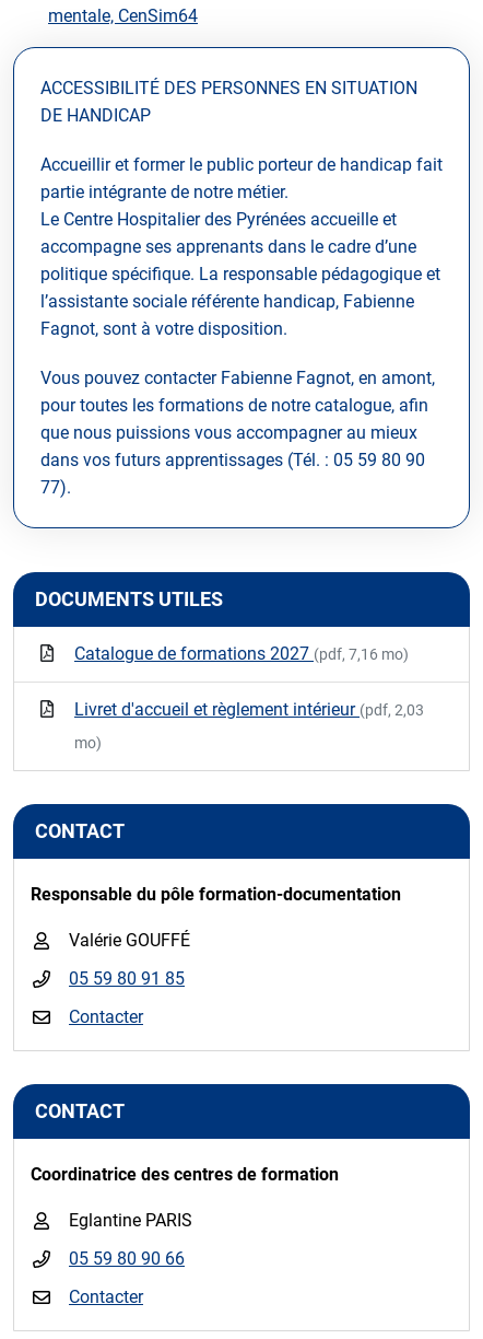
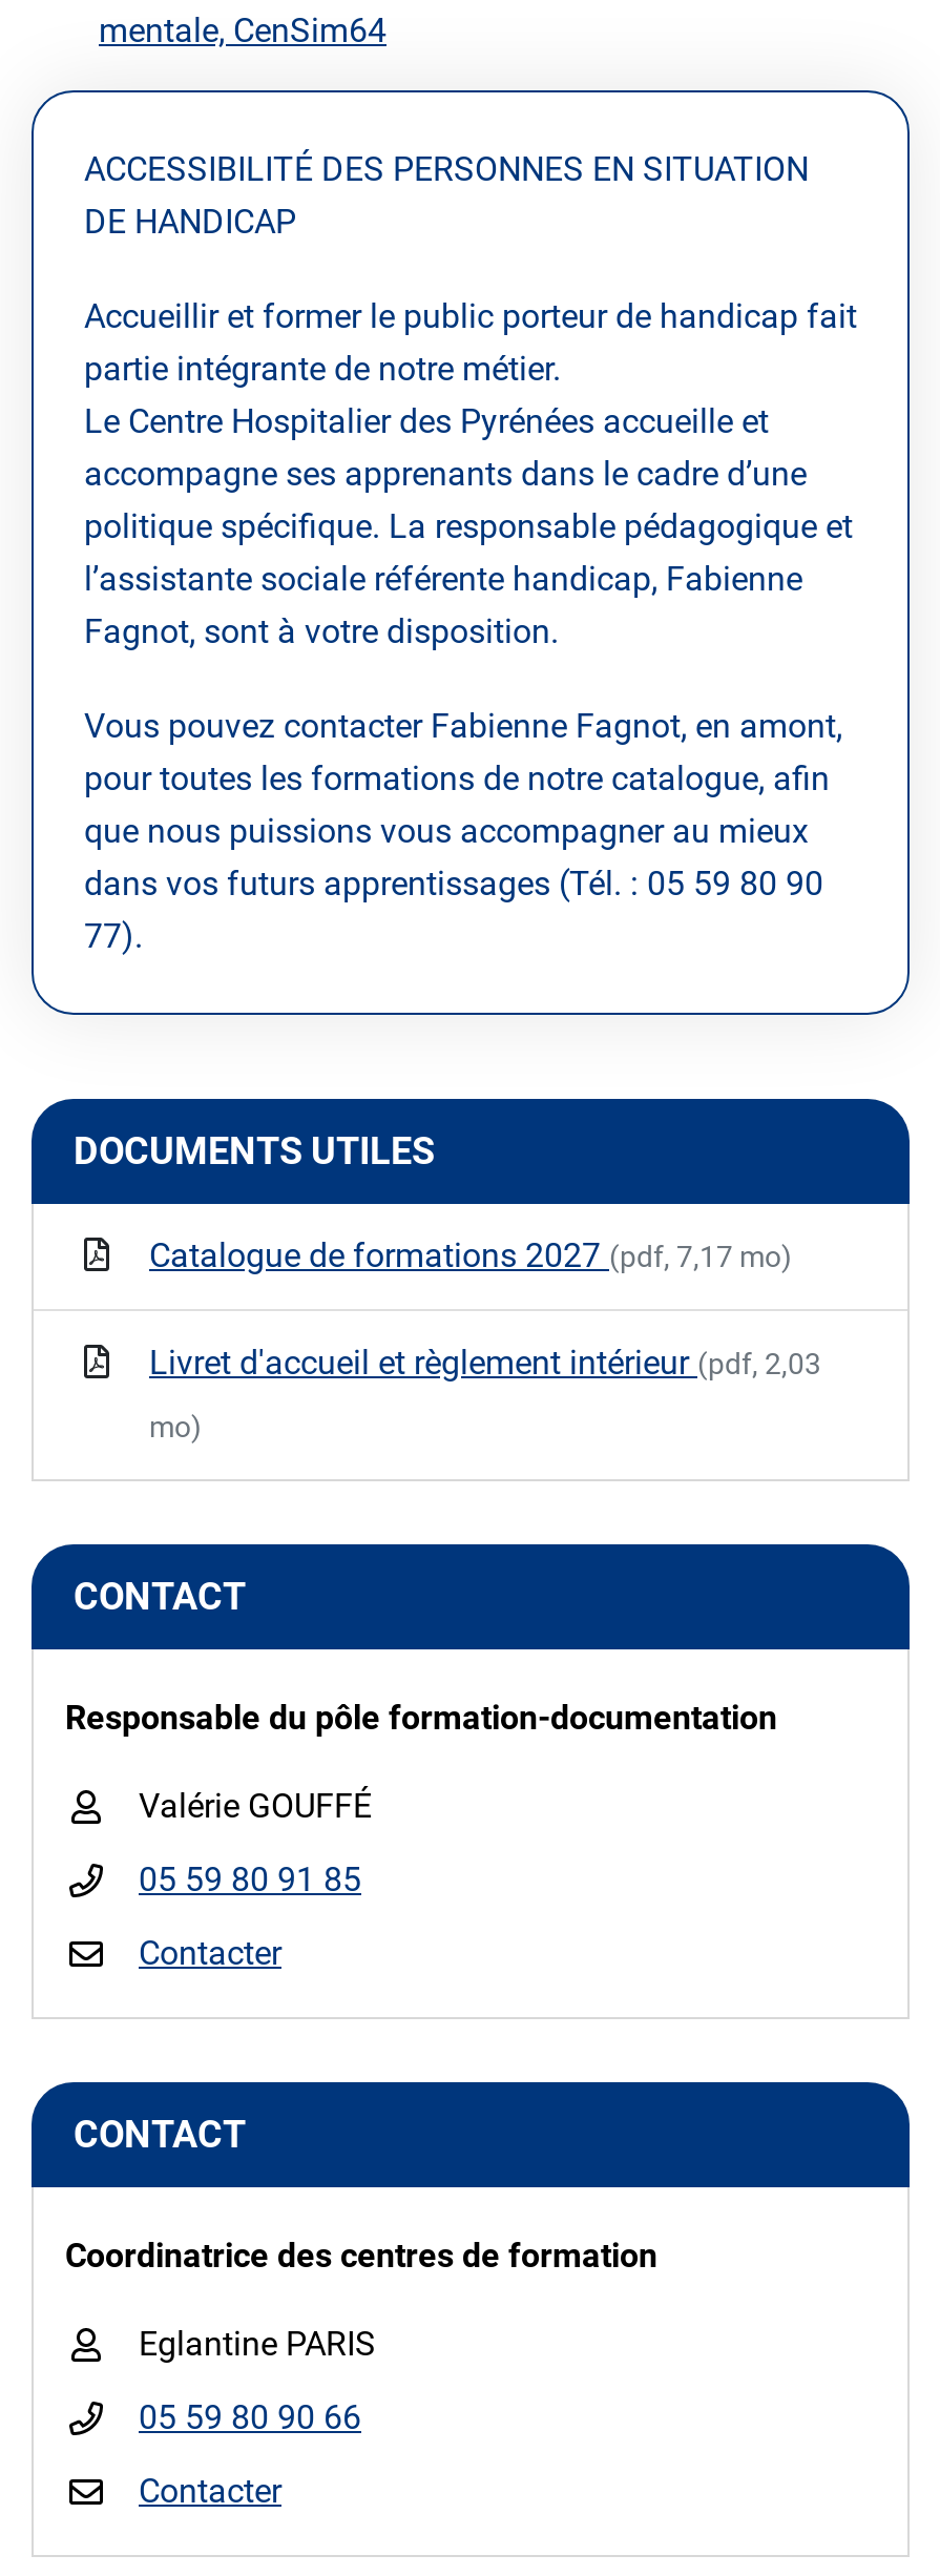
- Catalogue de formations 2027 (pdf, 7,16 mo)
+ Catalogue de formations 2027 (pdf, 7,17 mo)
